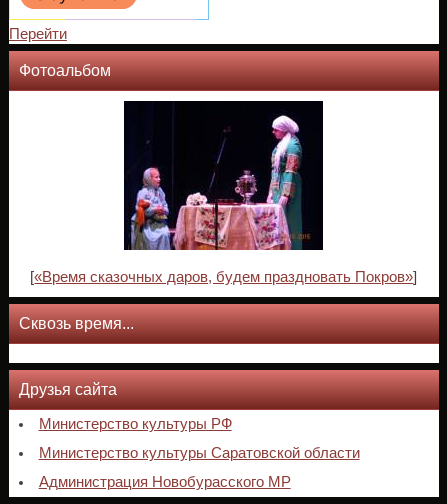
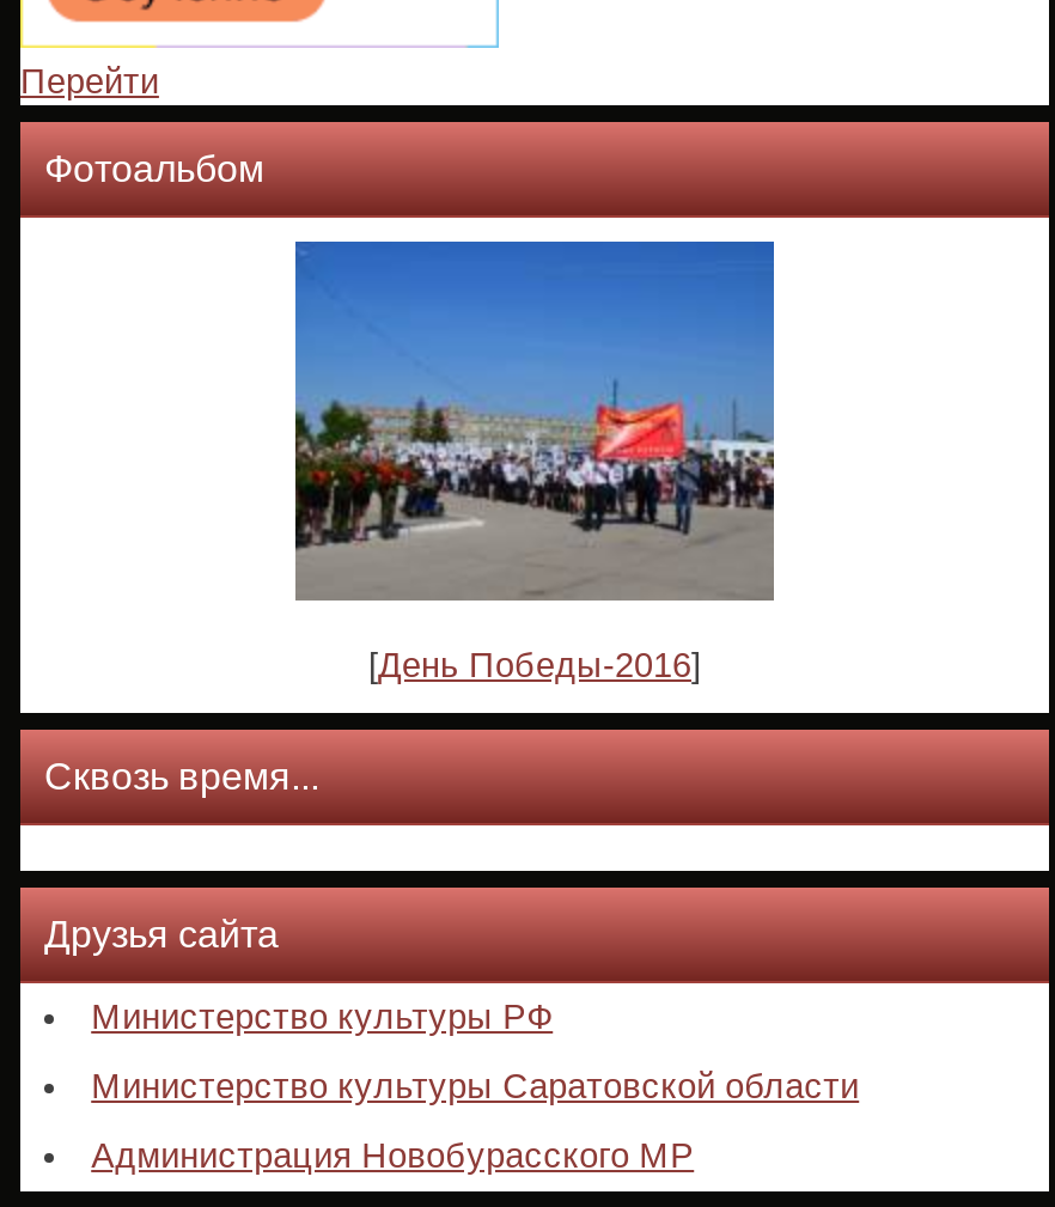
- [image]
- [«Время сказочных даров, будем праздновать Покров»]
+ [image]
+ [День Победы-2016]
